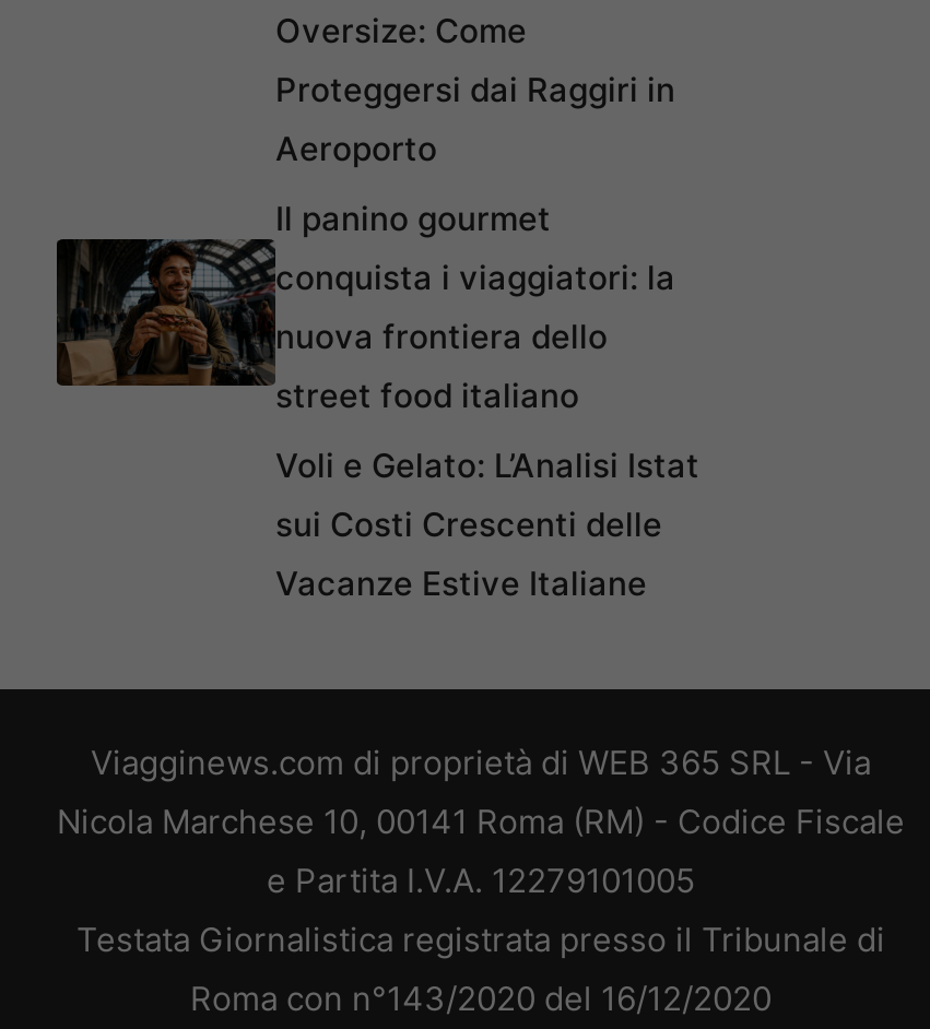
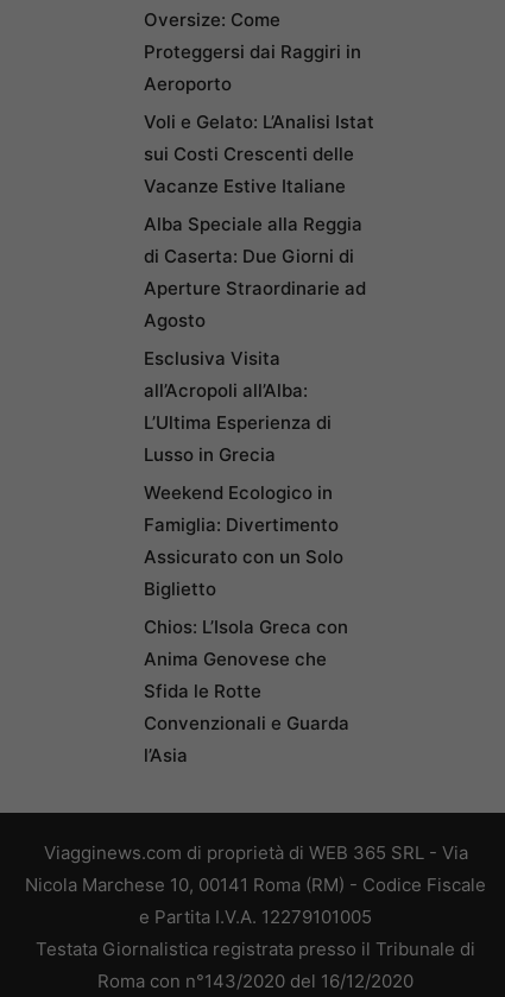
- [image]
- Il panino gourmet
- conquista i viaggiatori: la
- nuova frontiera dello
- street food italiano

moved up: Voli e Gelato: L’Analisi Istat | sui Costi Crescenti delle | Vacanze Estive Italiane

+ Alba Speciale alla Reggia
+ di Caserta: Due Giorni di
+ Aperture Straordinarie ad
+ Agosto
+ Esclusiva Visita
+ all’Acropoli all’Alba:
+ L’Ultima Esperienza di
+ Lusso in Grecia
+ Weekend Ecologico in
+ Famiglia: Divertimento
+ Assicurato con un Solo
+ Biglietto
+ Chios: L’Isola Greca con
+ Anima Genovese che
+ Sfida le Rotte
+ Convenzionali e Guarda
+ l’Asia
